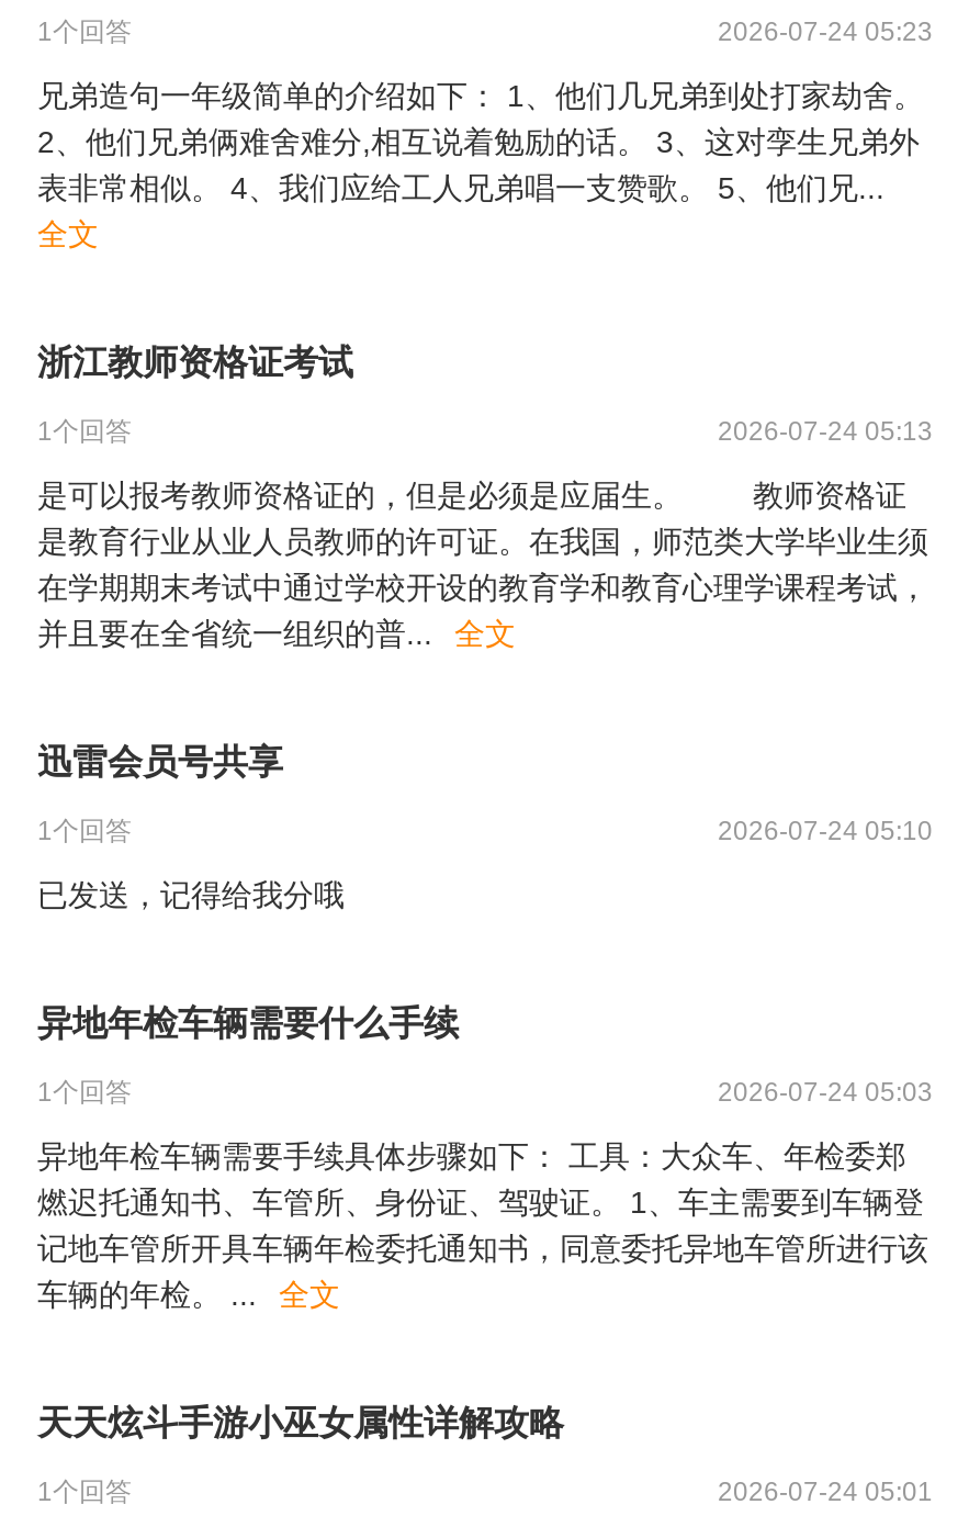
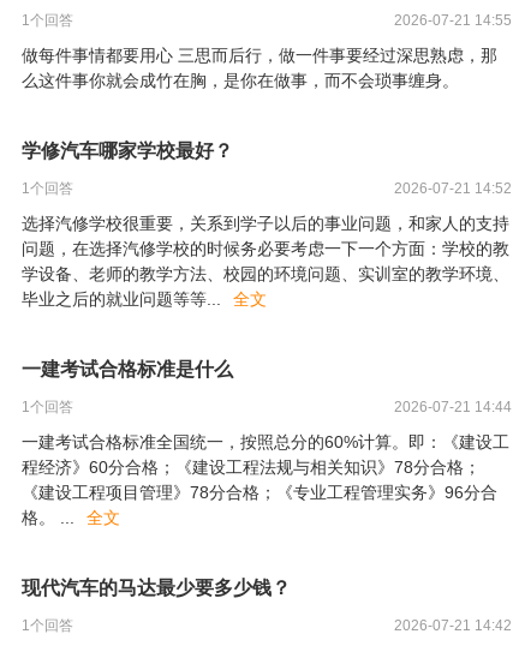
- 2026-07-24 05:23
+ 2026-07-21 14:55

- 兄弟造句一年级简单的介绍如下： 1、他们几兄弟到处打家劫舍。
- 2、他们兄弟俩难舍难分,相互说着勉励的话。 3、这对孪生兄弟外
- 表非常相似。 4、我们应给工人兄弟唱一支赞歌。 5、他们兄...
- 全文
+ 做每件事情都要用心 三思而后行，做一件事要经过深思熟虑，那
+ 么这件事你就会成竹在胸，是你在做事，而不会琐事缠身。

- 浙江教师资格证考试
+ 学修汽车哪家学校最好？

- 2026-07-24 05:13
+ 2026-07-21 14:52

- 是可以报考教师资格证的，但是必须是应届生。 教师资格证
- 是教育行业从业人员教师的许可证。在我国，师范类大学毕业生须
- 在学期期末考试中通过学校开设的教育学和教育心理学课程考试，
- 并且要在全省统一组织的普...
+ 选择汽修学校很重要，关系到学子以后的事业问题，和家人的支持
+ 问题，在选择汽修学校的时候务必要考虑一下一个方面：学校的教
+ 学设备、老师的教学方法、校园的环境问题、实训室的教学环境、
+ 毕业之后的就业问题等等...

- 迅雷会员号共享
+ 一建考试合格标准是什么

- 2026-07-24 05:10
- 已发送，记得给我分哦
- 异地年检车辆需要什么手续
- 1个回答
- 2026-07-24 05:03
- 异地年检车辆需要手续具体步骤如下： 工具：大众车、年检委郑
- 燃迟托通知书、车管所、身份证、驾驶证。 1、车主需要到车辆登
- 记地车管所开具车辆年检委托通知书，同意委托异地车管所进行该
- 车辆的年检。...
+ 2026-07-21 14:44
+ 一建考试合格标准全国统一，按照总分的60%计算。即：《建设工
+ 程经济》60分合格；《建设工程法规与相关知识》78分合格；
+ 《建设工程项目管理》78分合格；《专业工程管理实务》96分合
+ 格。...

- 天天炫斗手游小巫女属性详解攻略
+ 现代汽车的马达最少要多少钱？

- 2026-07-24 05:01
+ 2026-07-21 14:42
